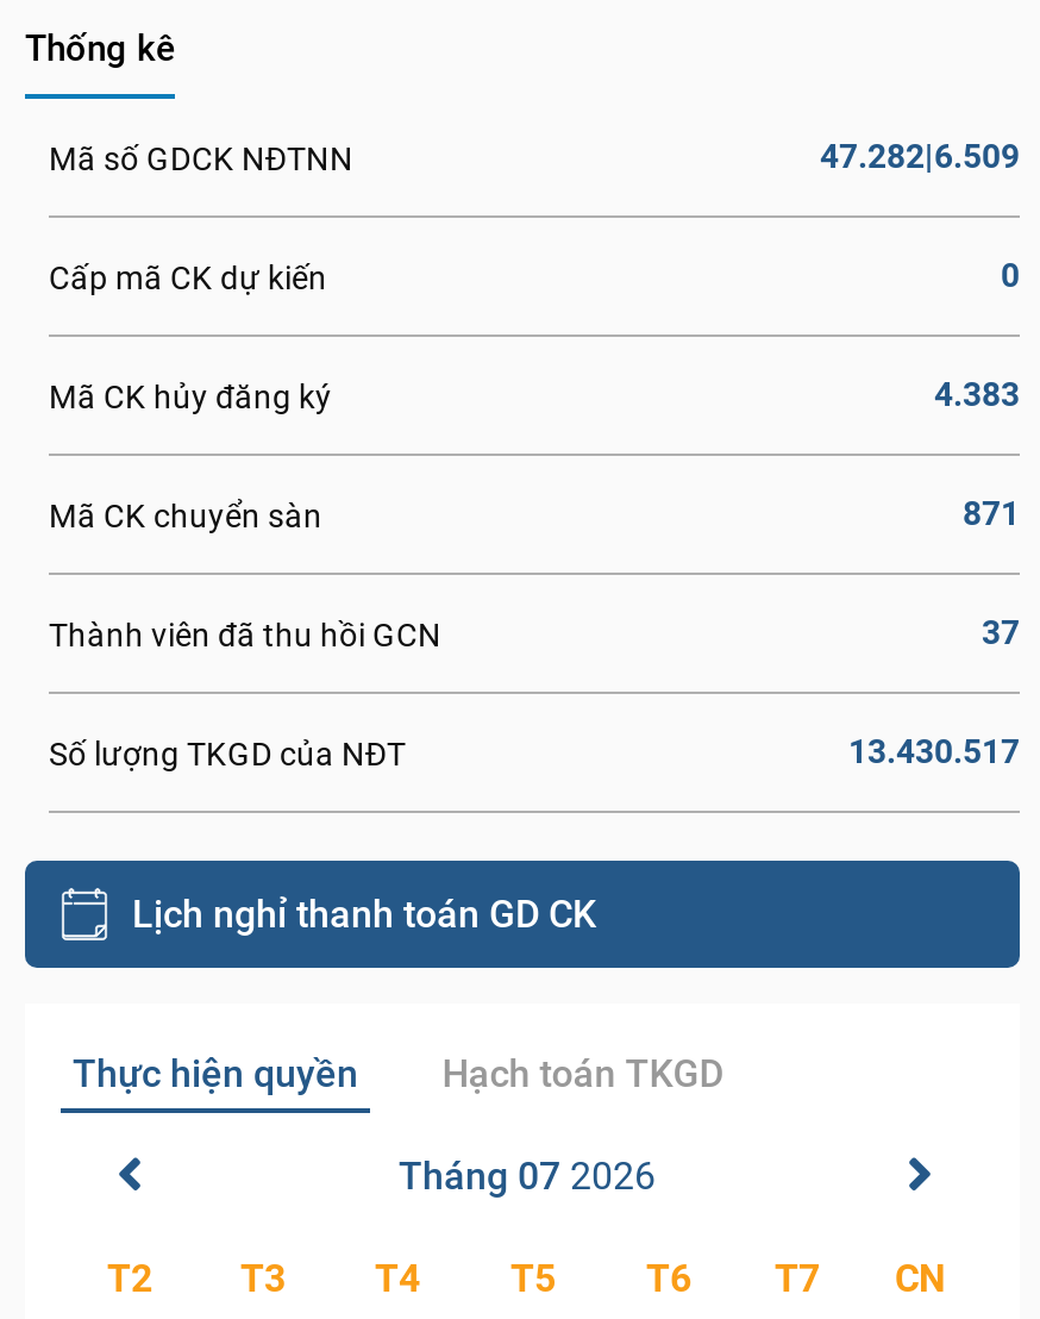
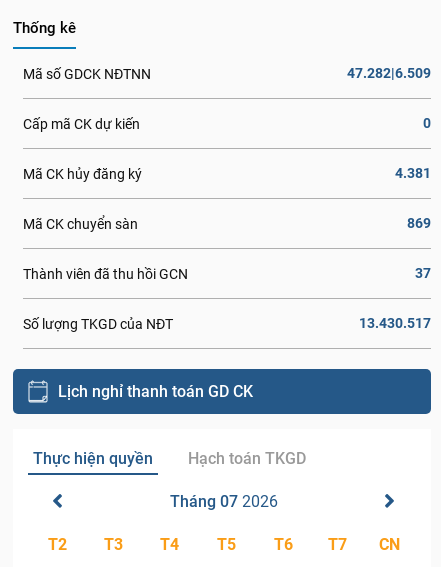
- 4.383
+ 4.381

- 871
+ 869
